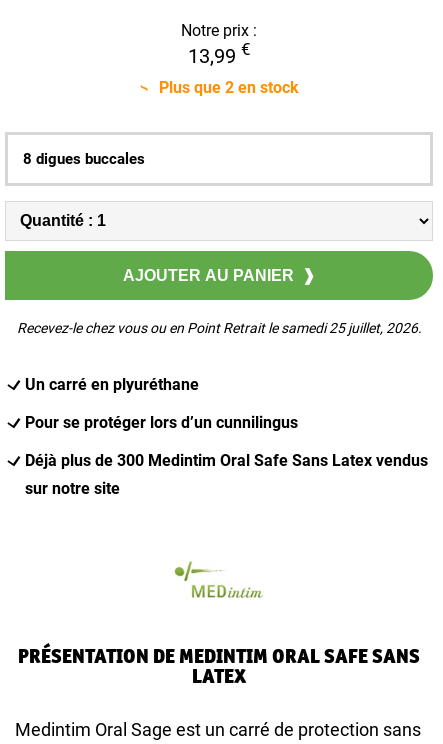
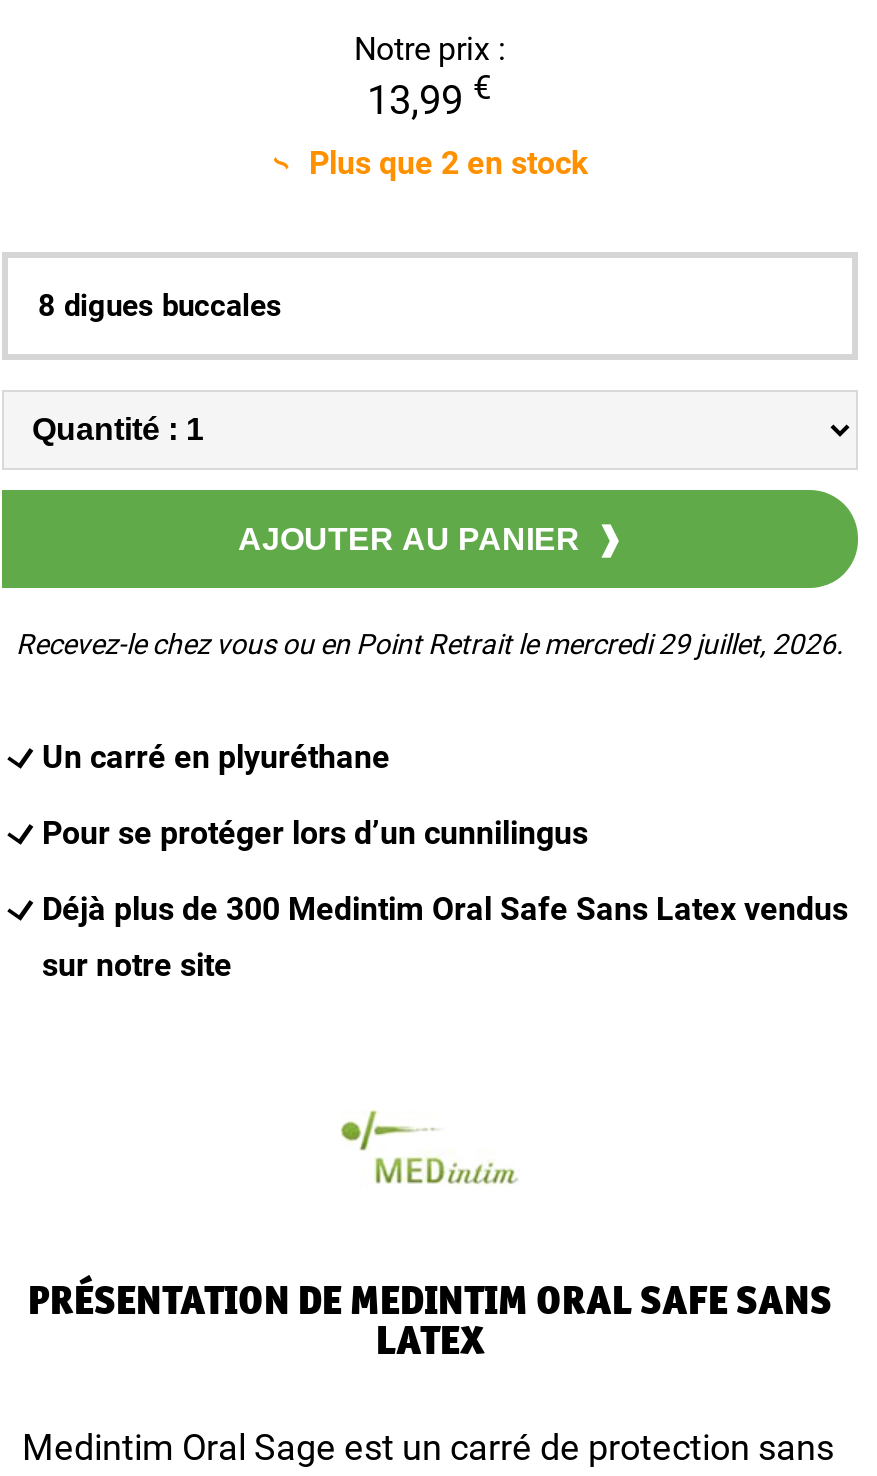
- Recevez-le chez vous ou en Point Retrait le samedi 25 juillet, 2026.
+ Recevez-le chez vous ou en Point Retrait le mercredi 29 juillet, 2026.
